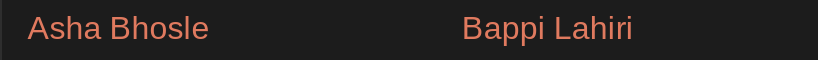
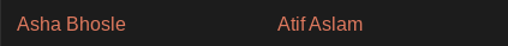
- Bappi Lahiri
+ Atif Aslam
